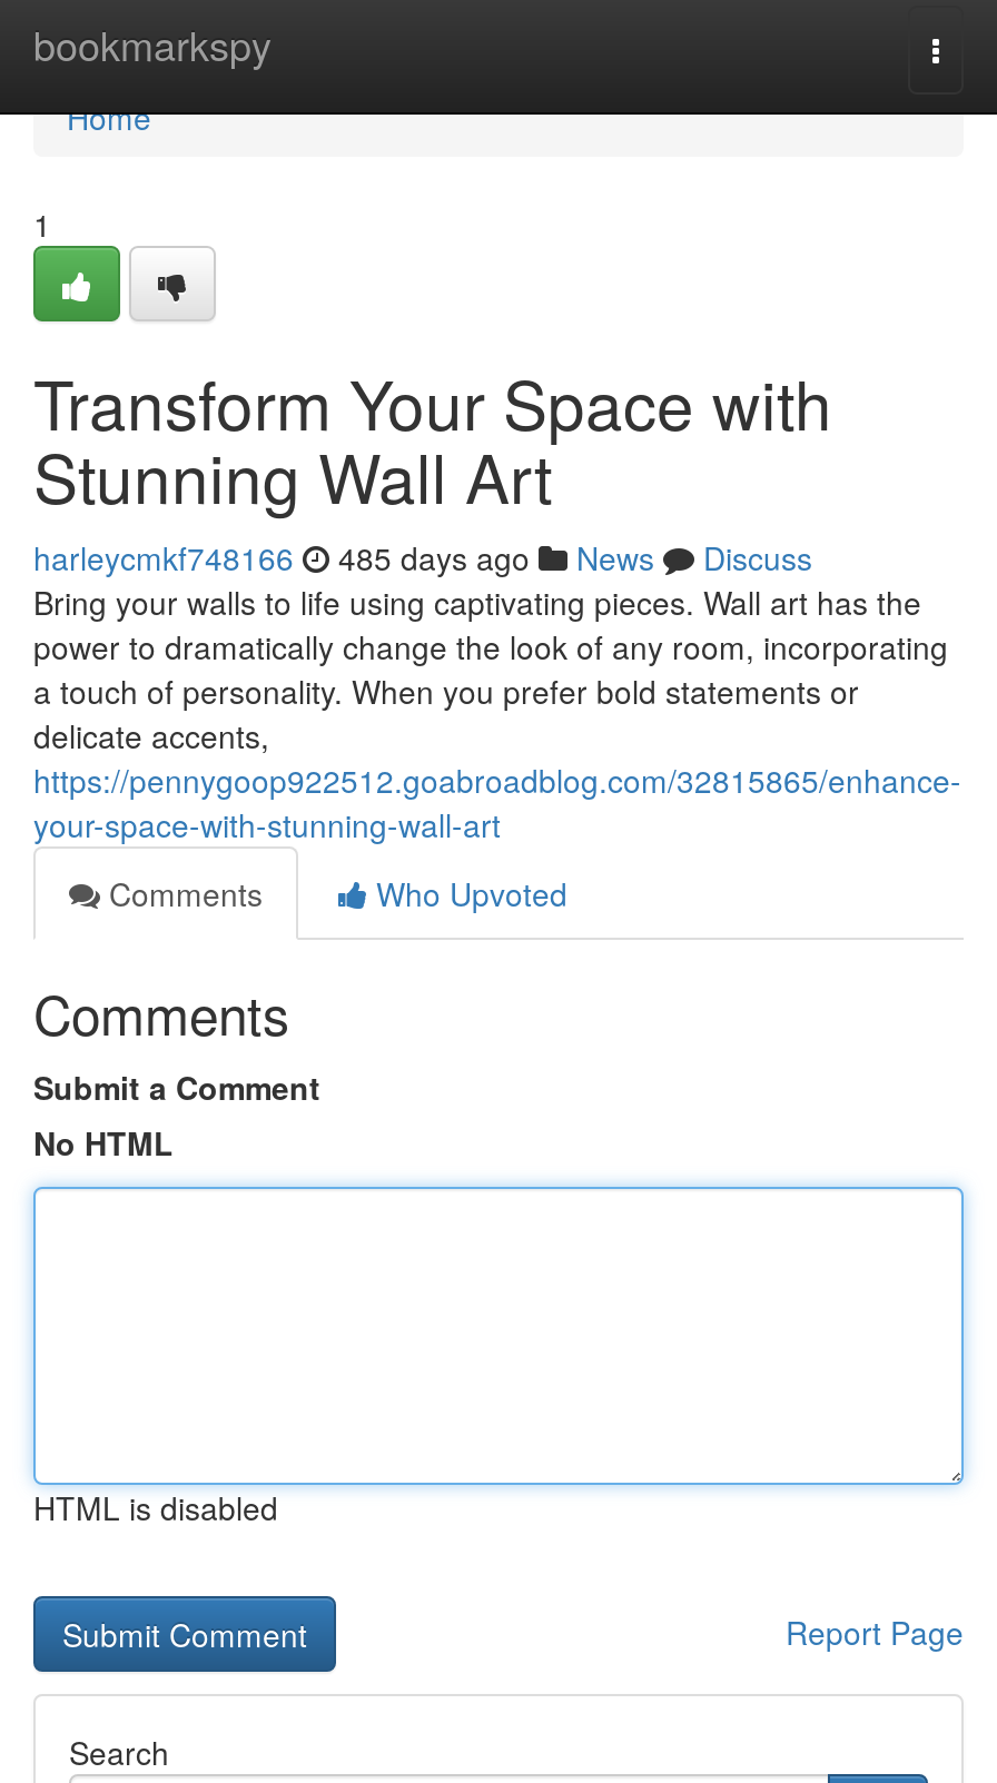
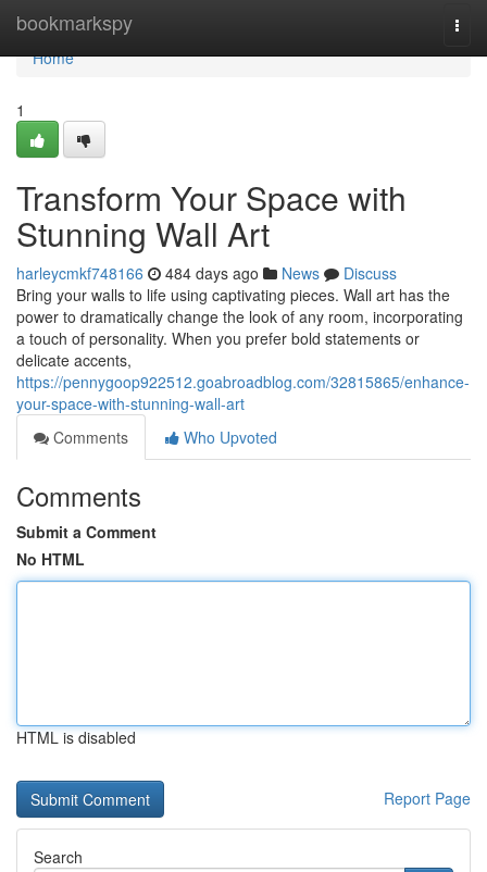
- harleycmkf748166 485 days ago News Discuss
+ harleycmkf748166 484 days ago News Discuss
